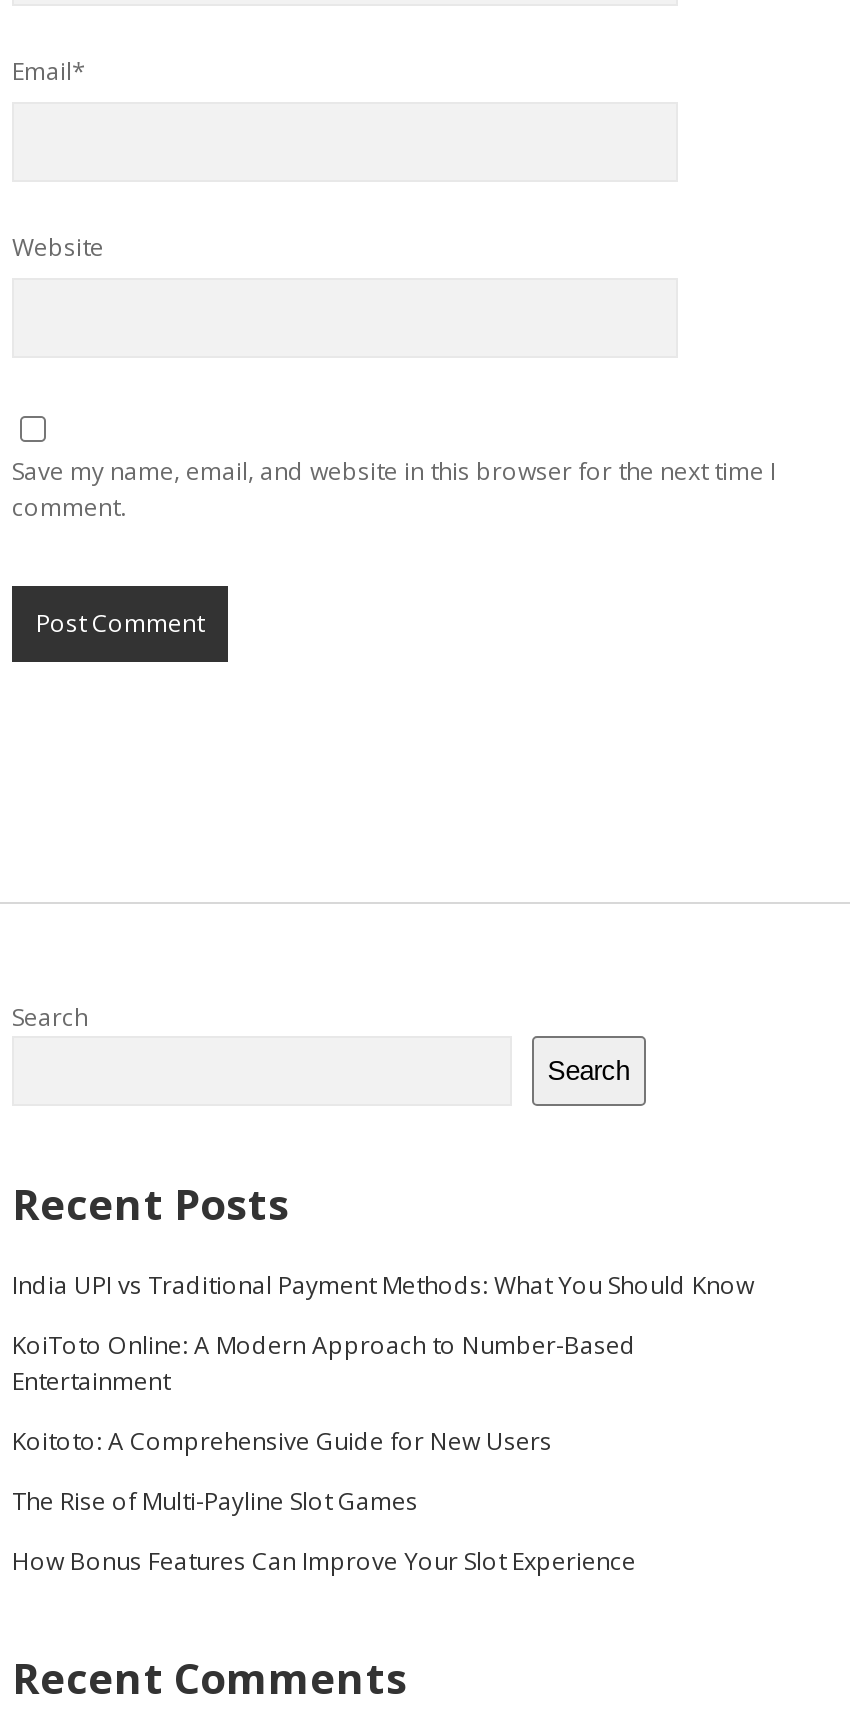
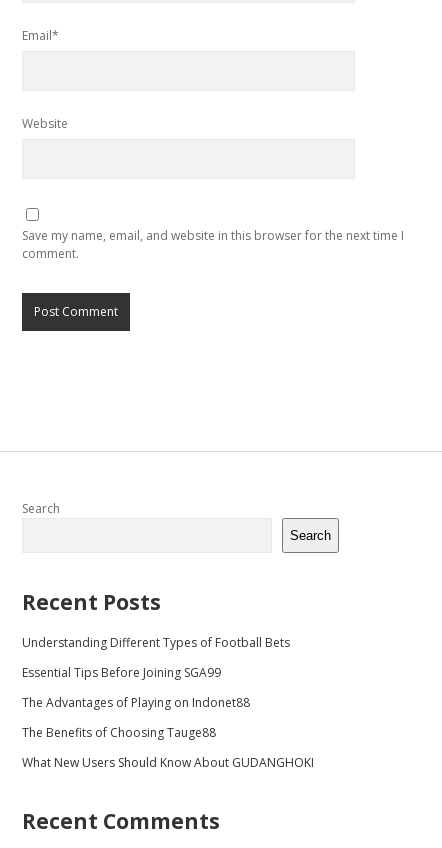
- India UPI vs Traditional Payment Methods: What You Should Know
+ Understanding Different Types of Football Bets

- KoiToto Online: A Modern Approach to Number-Based
- Entertainment
+ Essential Tips Before Joining SGA99

- Koitoto: A Comprehensive Guide for New Users
+ The Advantages of Playing on Indonet88

- The Rise of Multi-Payline Slot Games
+ The Benefits of Choosing Tauge88

- How Bonus Features Can Improve Your Slot Experience
+ What New Users Should Know About GUDANGHOKI
